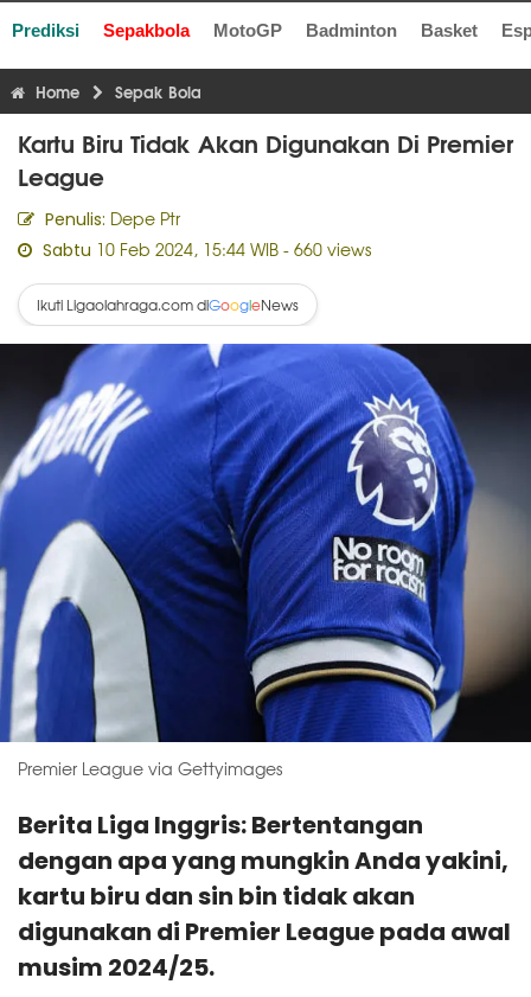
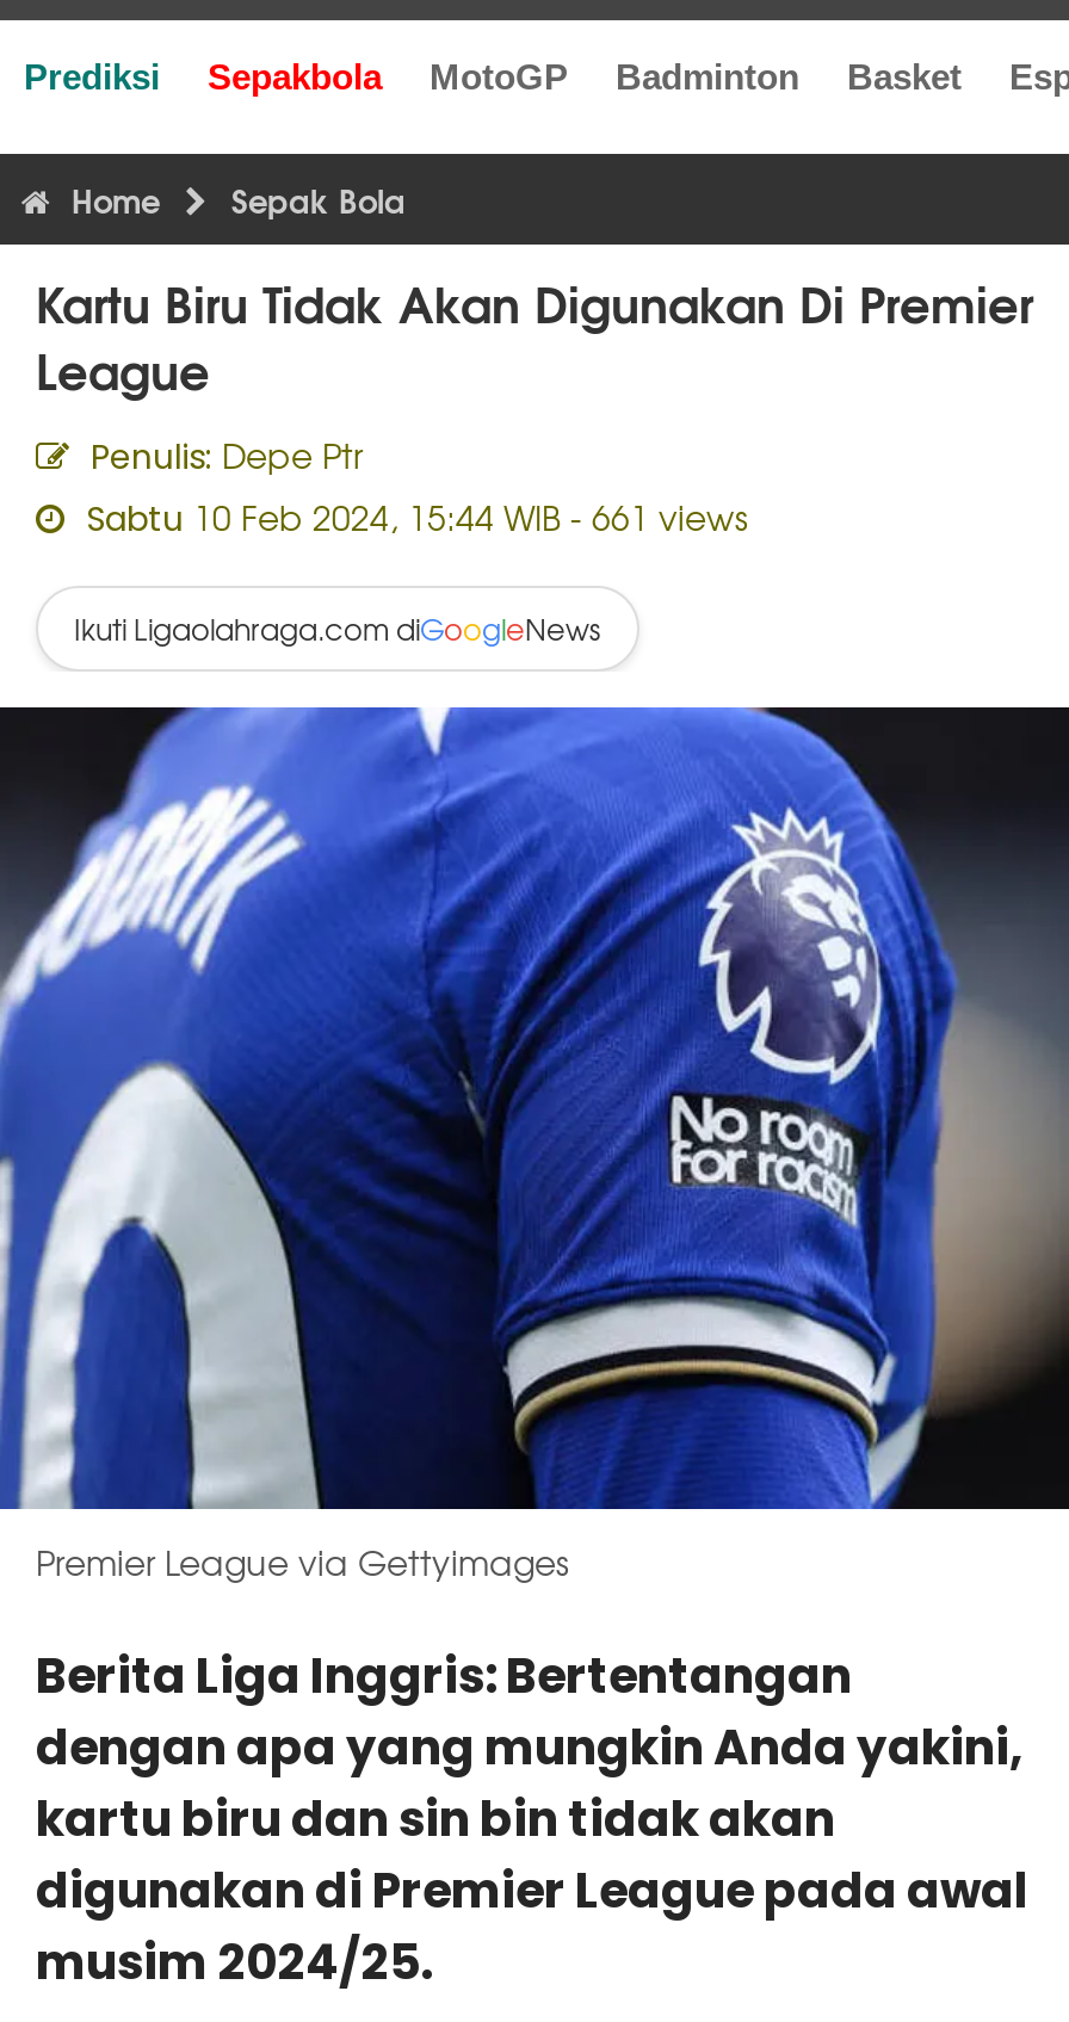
- Sabtu 10 Feb 2024, 15:44 WIB - 660 views
+ Sabtu 10 Feb 2024, 15:44 WIB - 661 views
